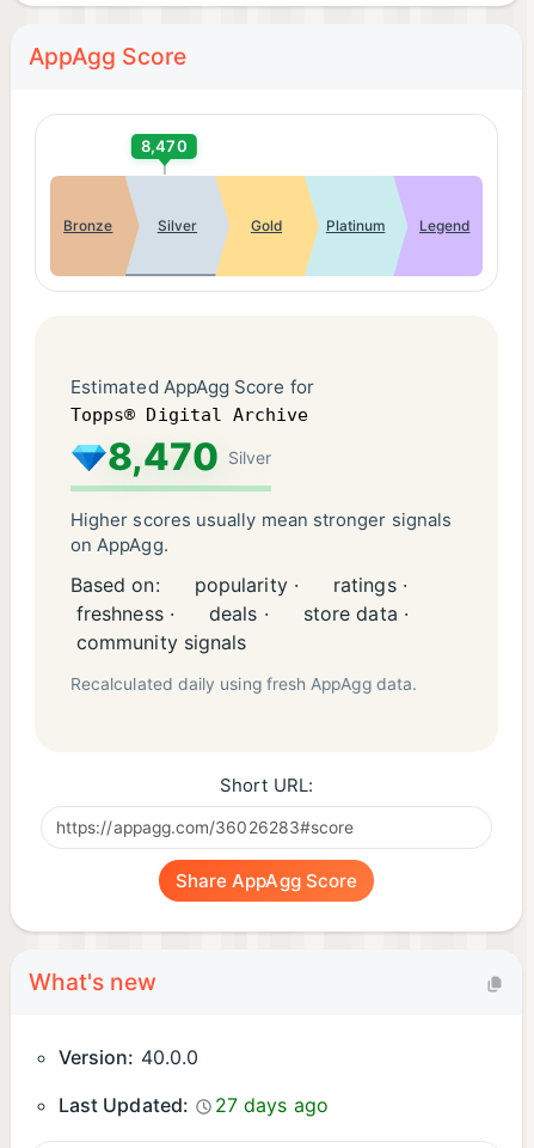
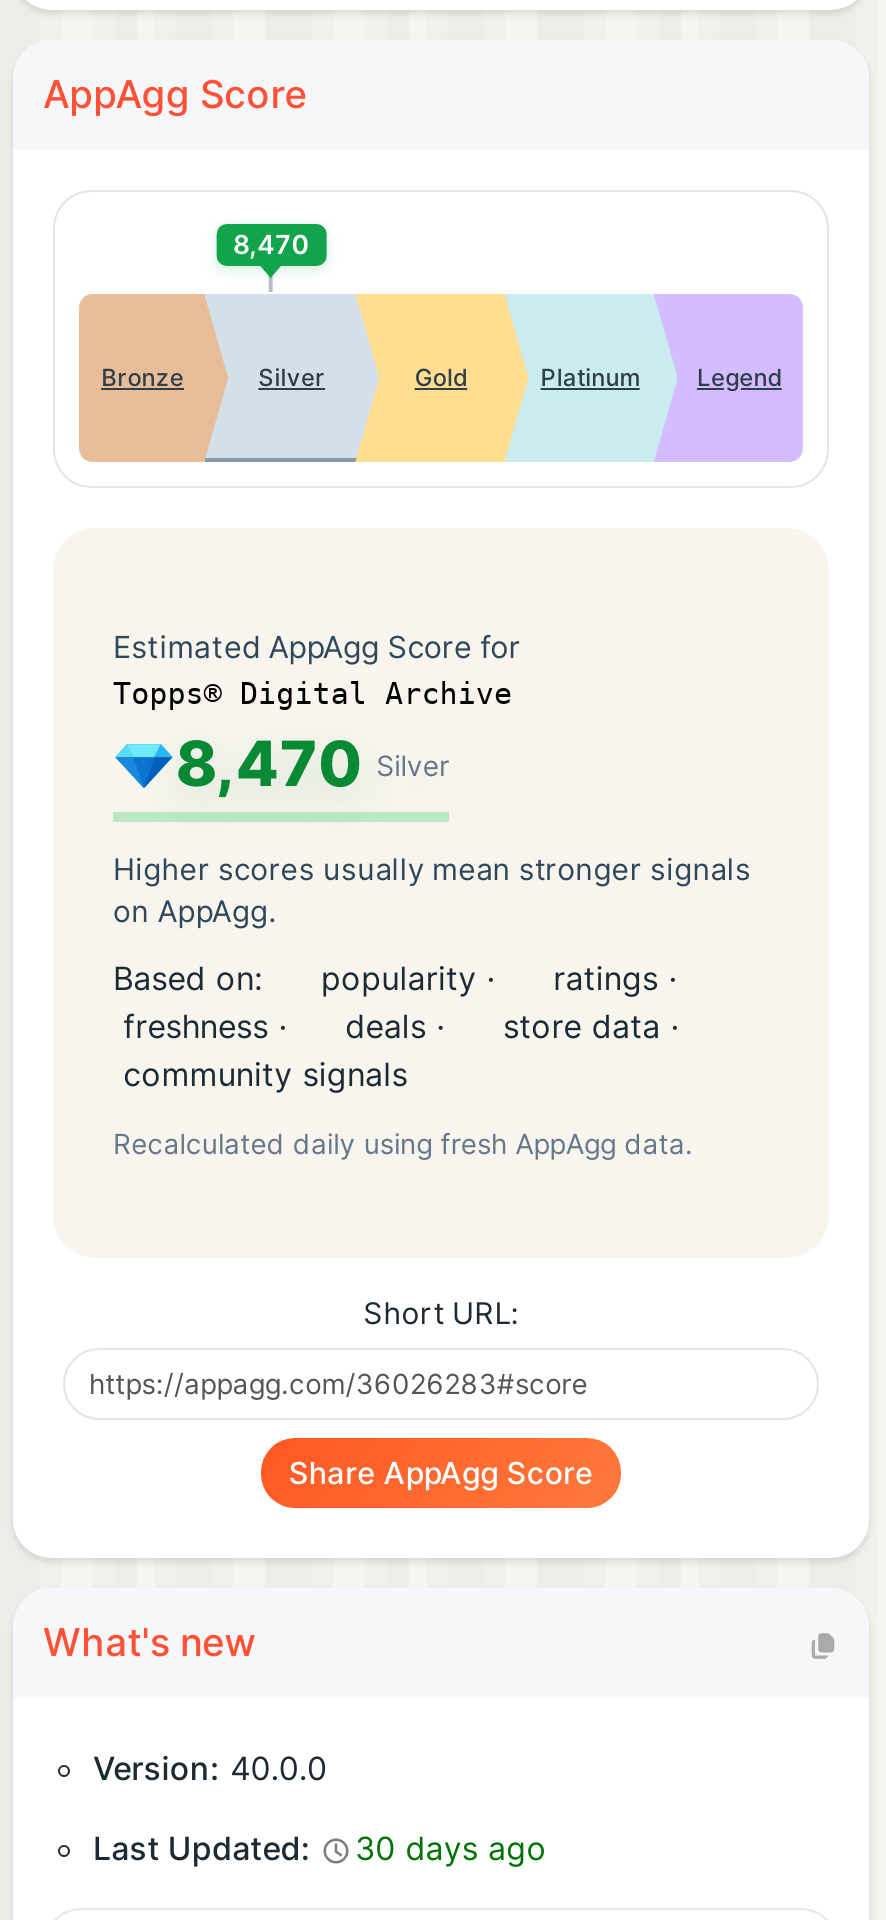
- Last Updated: 27 days ago
+ Last Updated: 30 days ago
